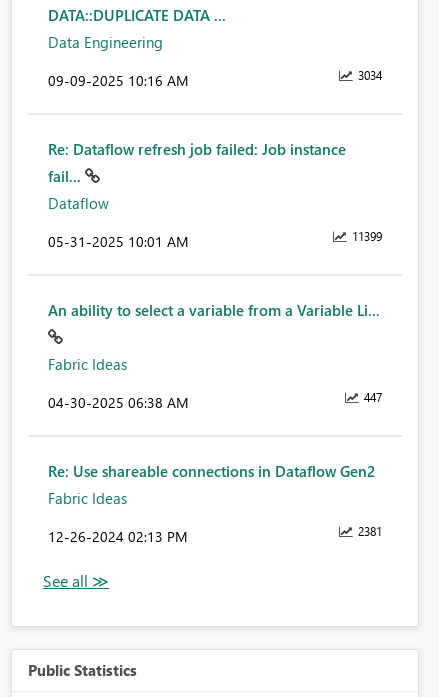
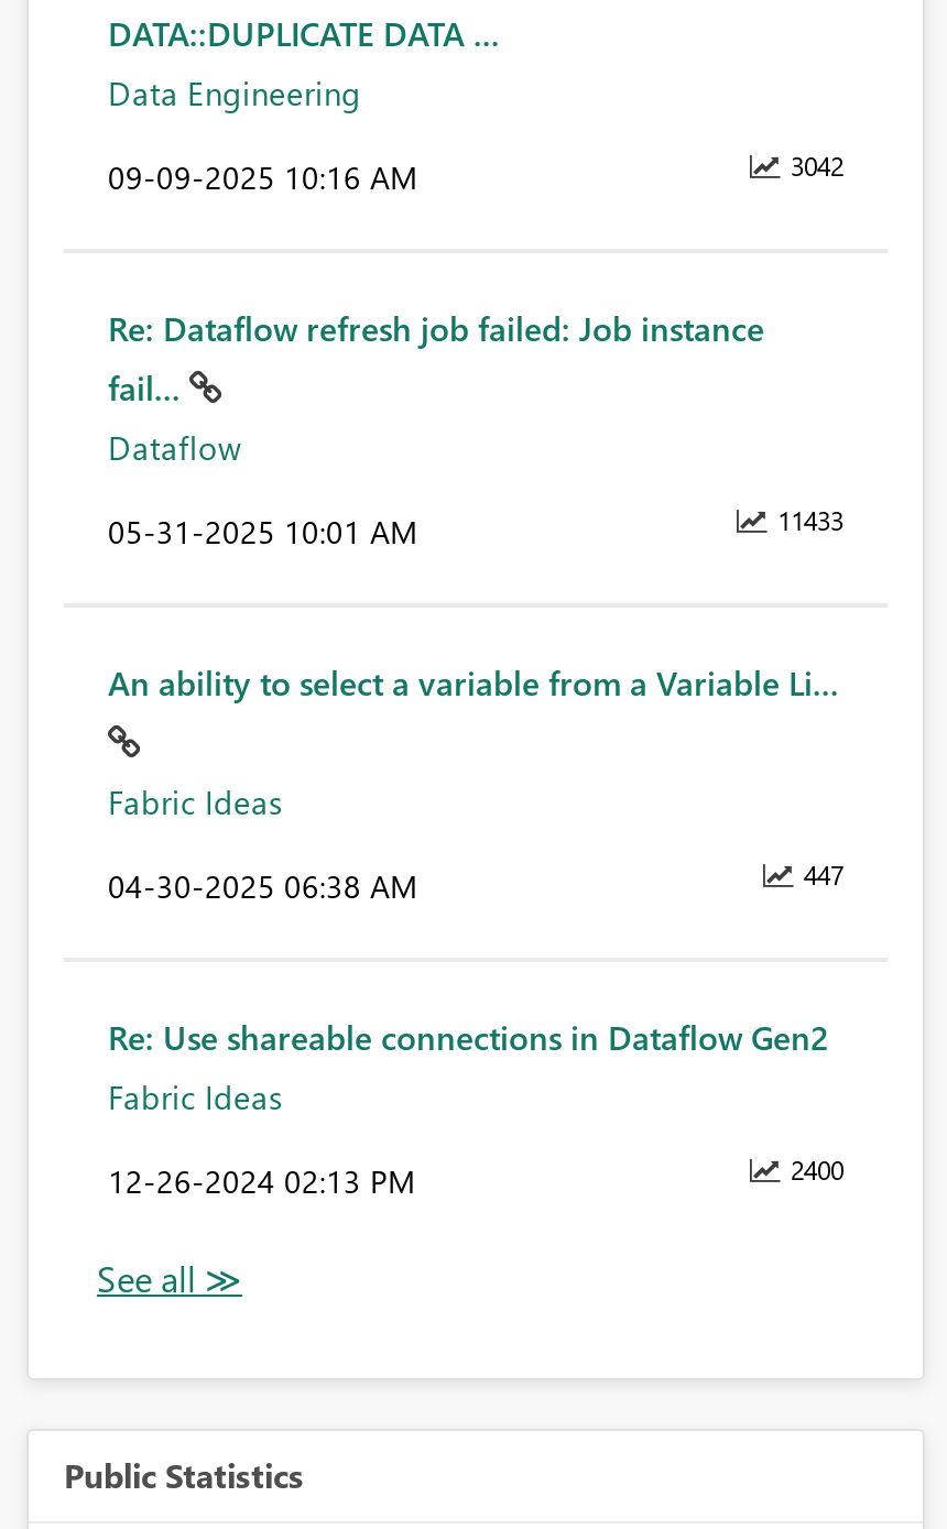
- 3034
+ 3042

- 11399
+ 11433

- 2381
+ 2400
